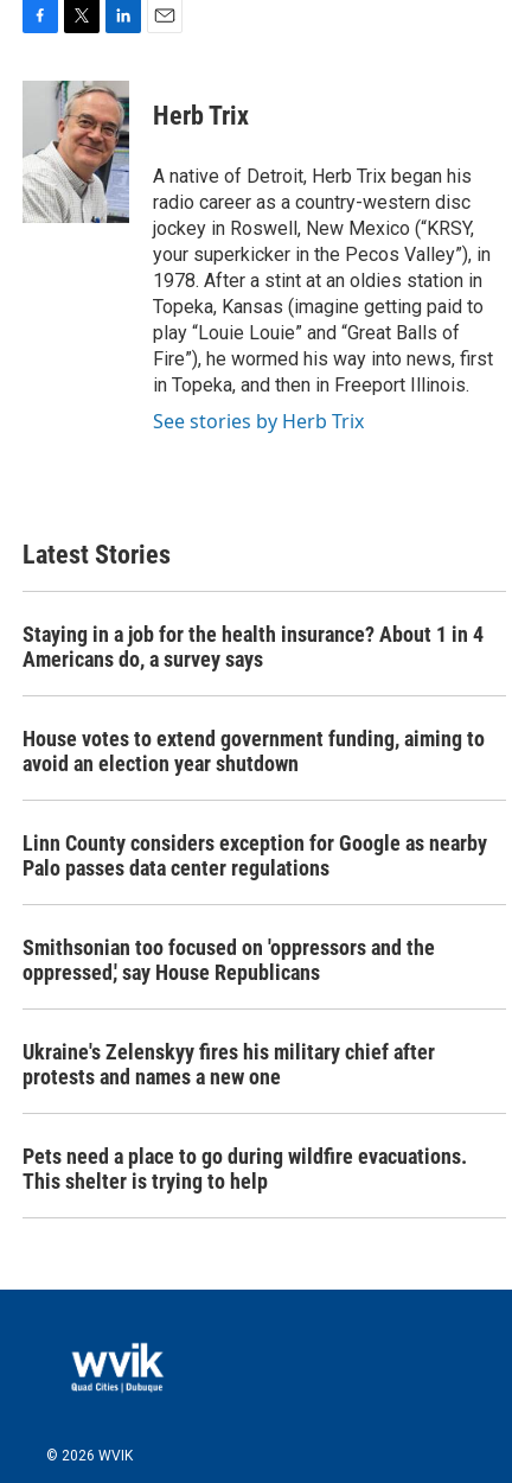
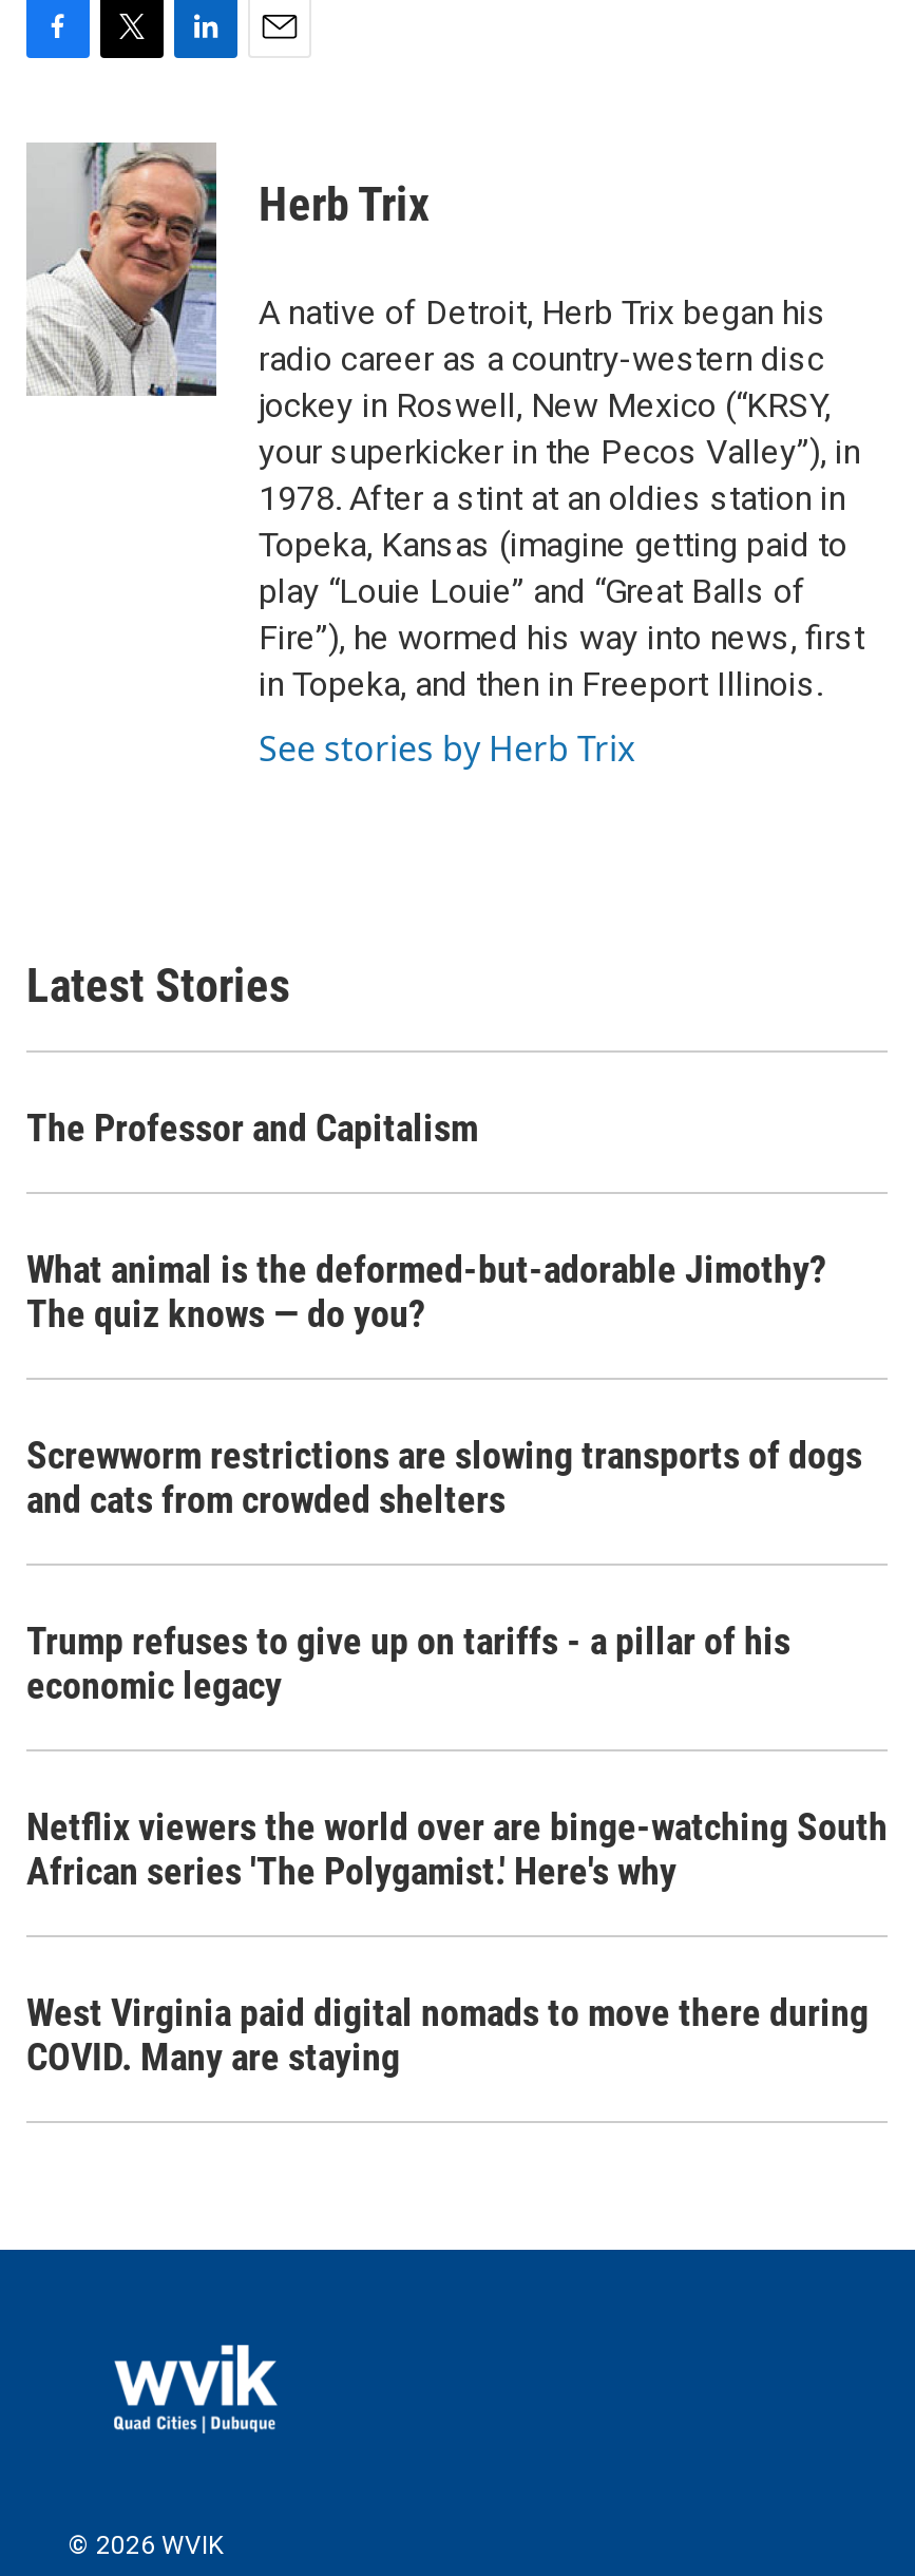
- Staying in a job for the health insurance? About 1 in 4
- Americans do, a survey says
+ The Professor and Capitalism

- House votes to extend government funding, aiming to
- avoid an election year shutdown
+ What animal is the deformed-but-adorable Jimothy?
+ The quiz knows — do you?

- Linn County considers exception for Google as nearby
- Palo passes data center regulations
+ Screwworm restrictions are slowing transports of dogs
+ and cats from crowded shelters

- Smithsonian too focused on 'oppressors and the
- oppressed,' say House Republicans
+ Trump refuses to give up on tariffs - a pillar of his
+ economic legacy

- Ukraine's Zelenskyy fires his military chief after
- protests and names a new one
+ Netflix viewers the world over are binge-watching South
+ African series 'The Polygamist.' Here's why

- Pets need a place to go during wildfire evacuations.
- This shelter is trying to help
+ West Virginia paid digital nomads to move there during
+ COVID. Many are staying
